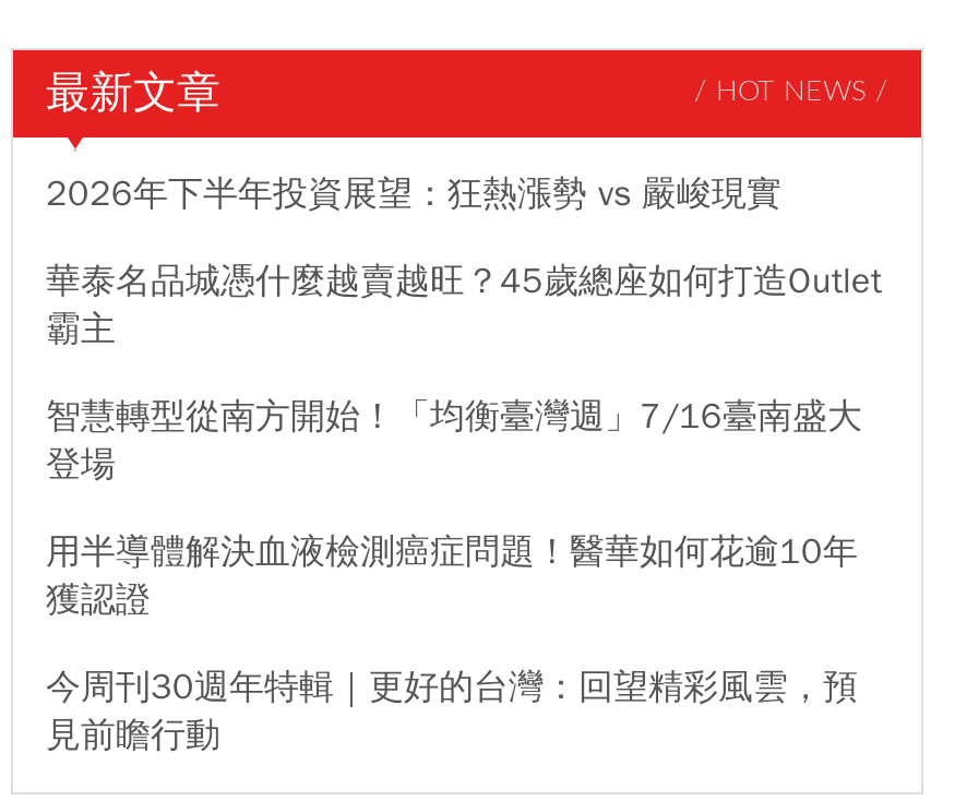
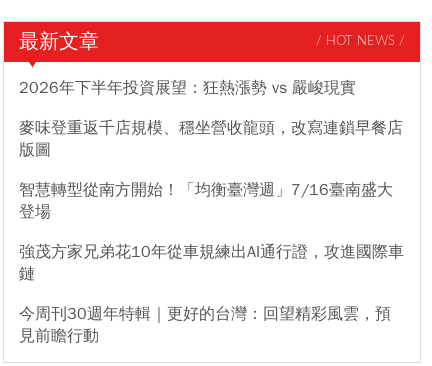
- 華泰名品城憑什麼越賣越旺？45歲總座如何打造Outlet
- 霸主
+ 麥味登重返千店規模、穩坐營收龍頭，改寫連鎖早餐店
+ 版圖

- 用半導體解決血液檢測癌症問題！醫華如何花逾10年
- 獲認證
+ 強茂方家兄弟花10年從車規練出AI通行證，攻進國際車
+ 鏈
